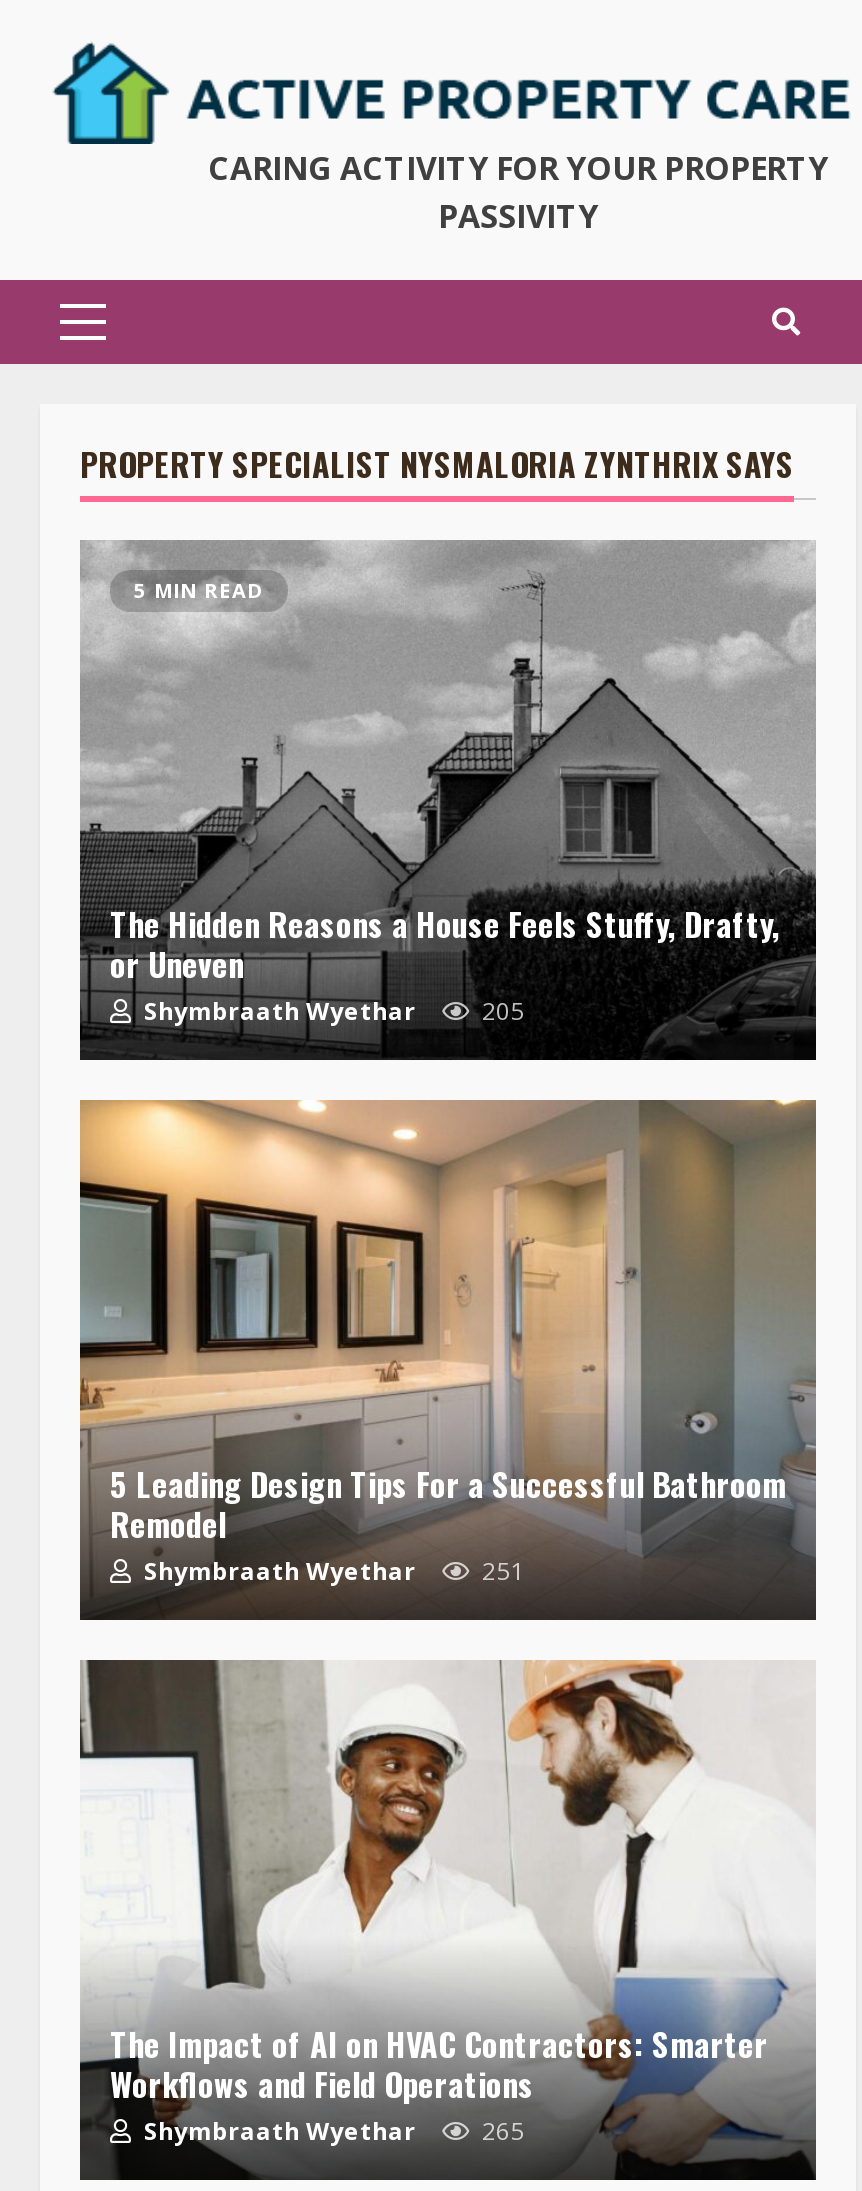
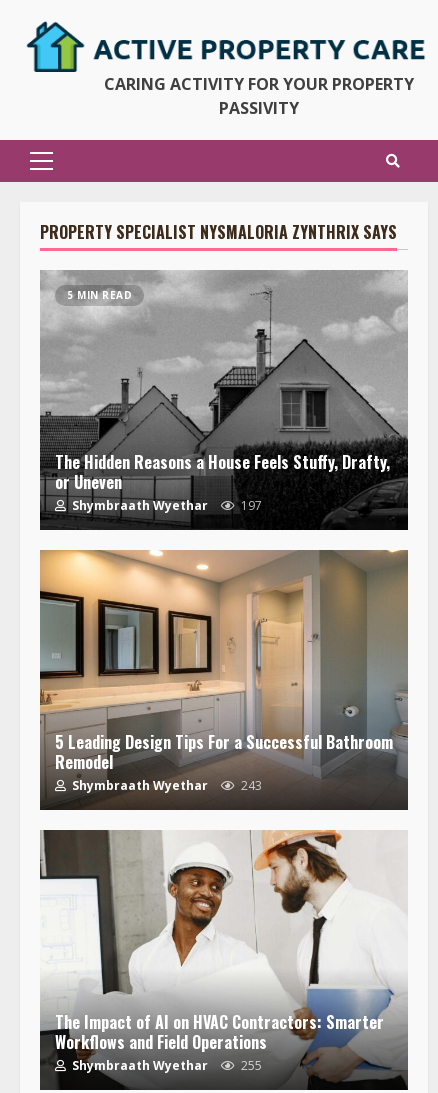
- Shymbraath Wyethar 205
+ Shymbraath Wyethar 197

- Shymbraath Wyethar 251
+ Shymbraath Wyethar 243

- Shymbraath Wyethar 265
+ Shymbraath Wyethar 255
